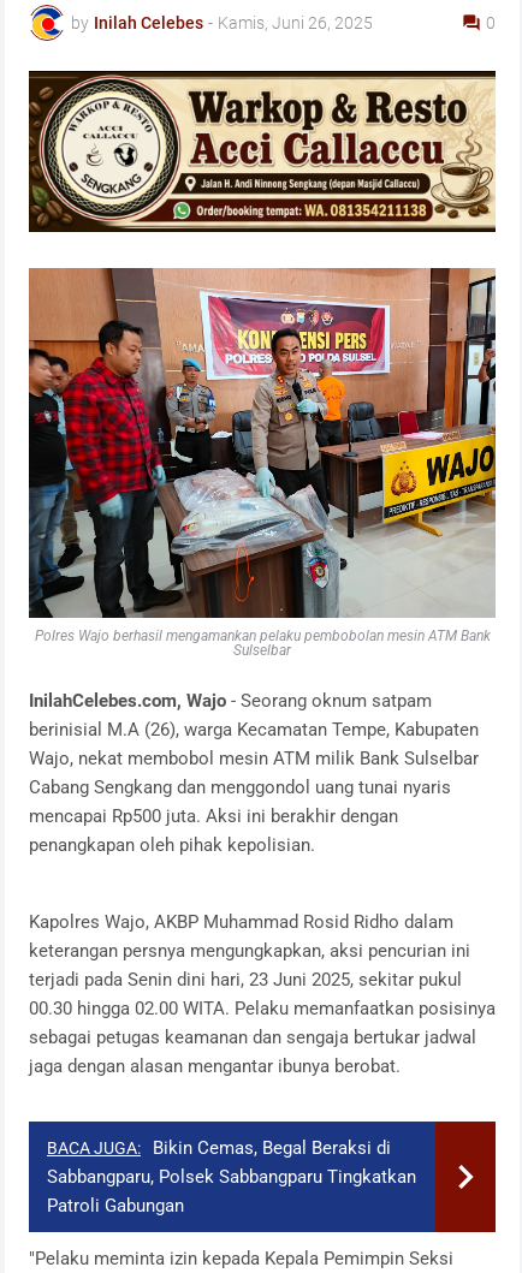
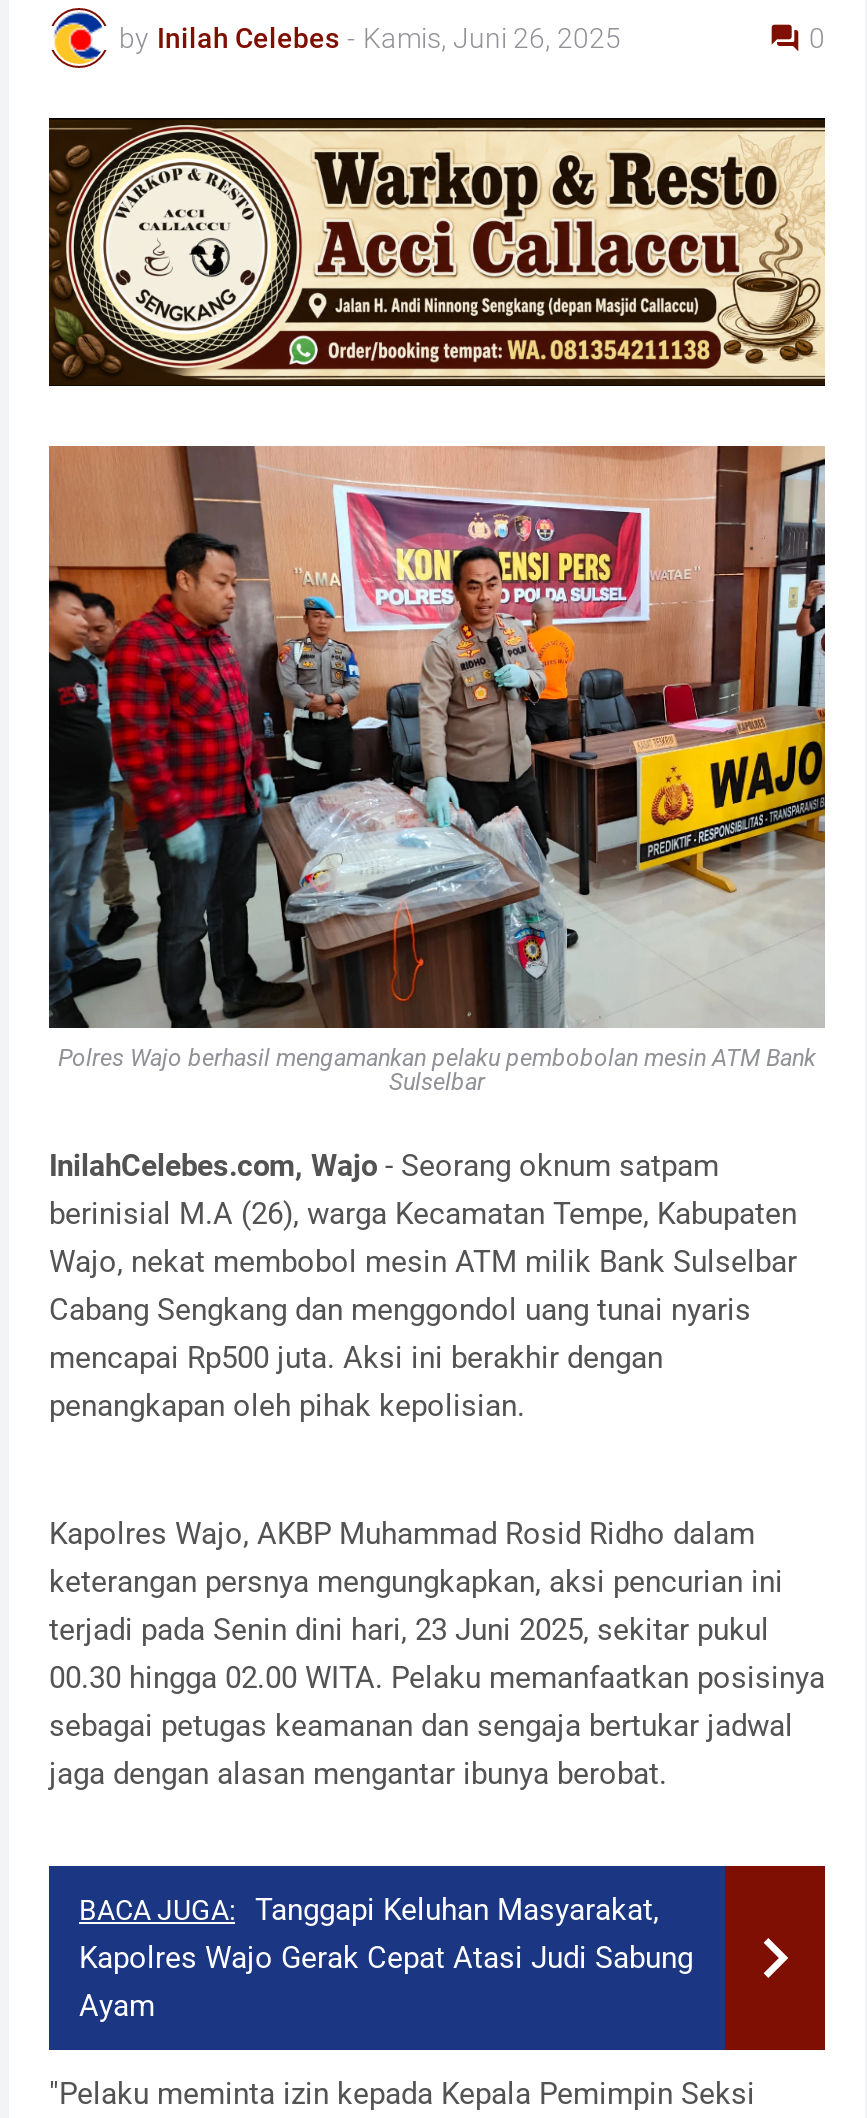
- Bikin Cemas, Begal Beraksi di
- Sabbangparu, Polsek Sabbangparu Tingkatkan
- Patroli Gabungan
+ Tanggapi Keluhan Masyarakat,
+ Kapolres Wajo Gerak Cepat Atasi Judi Sabung
+ Ayam
